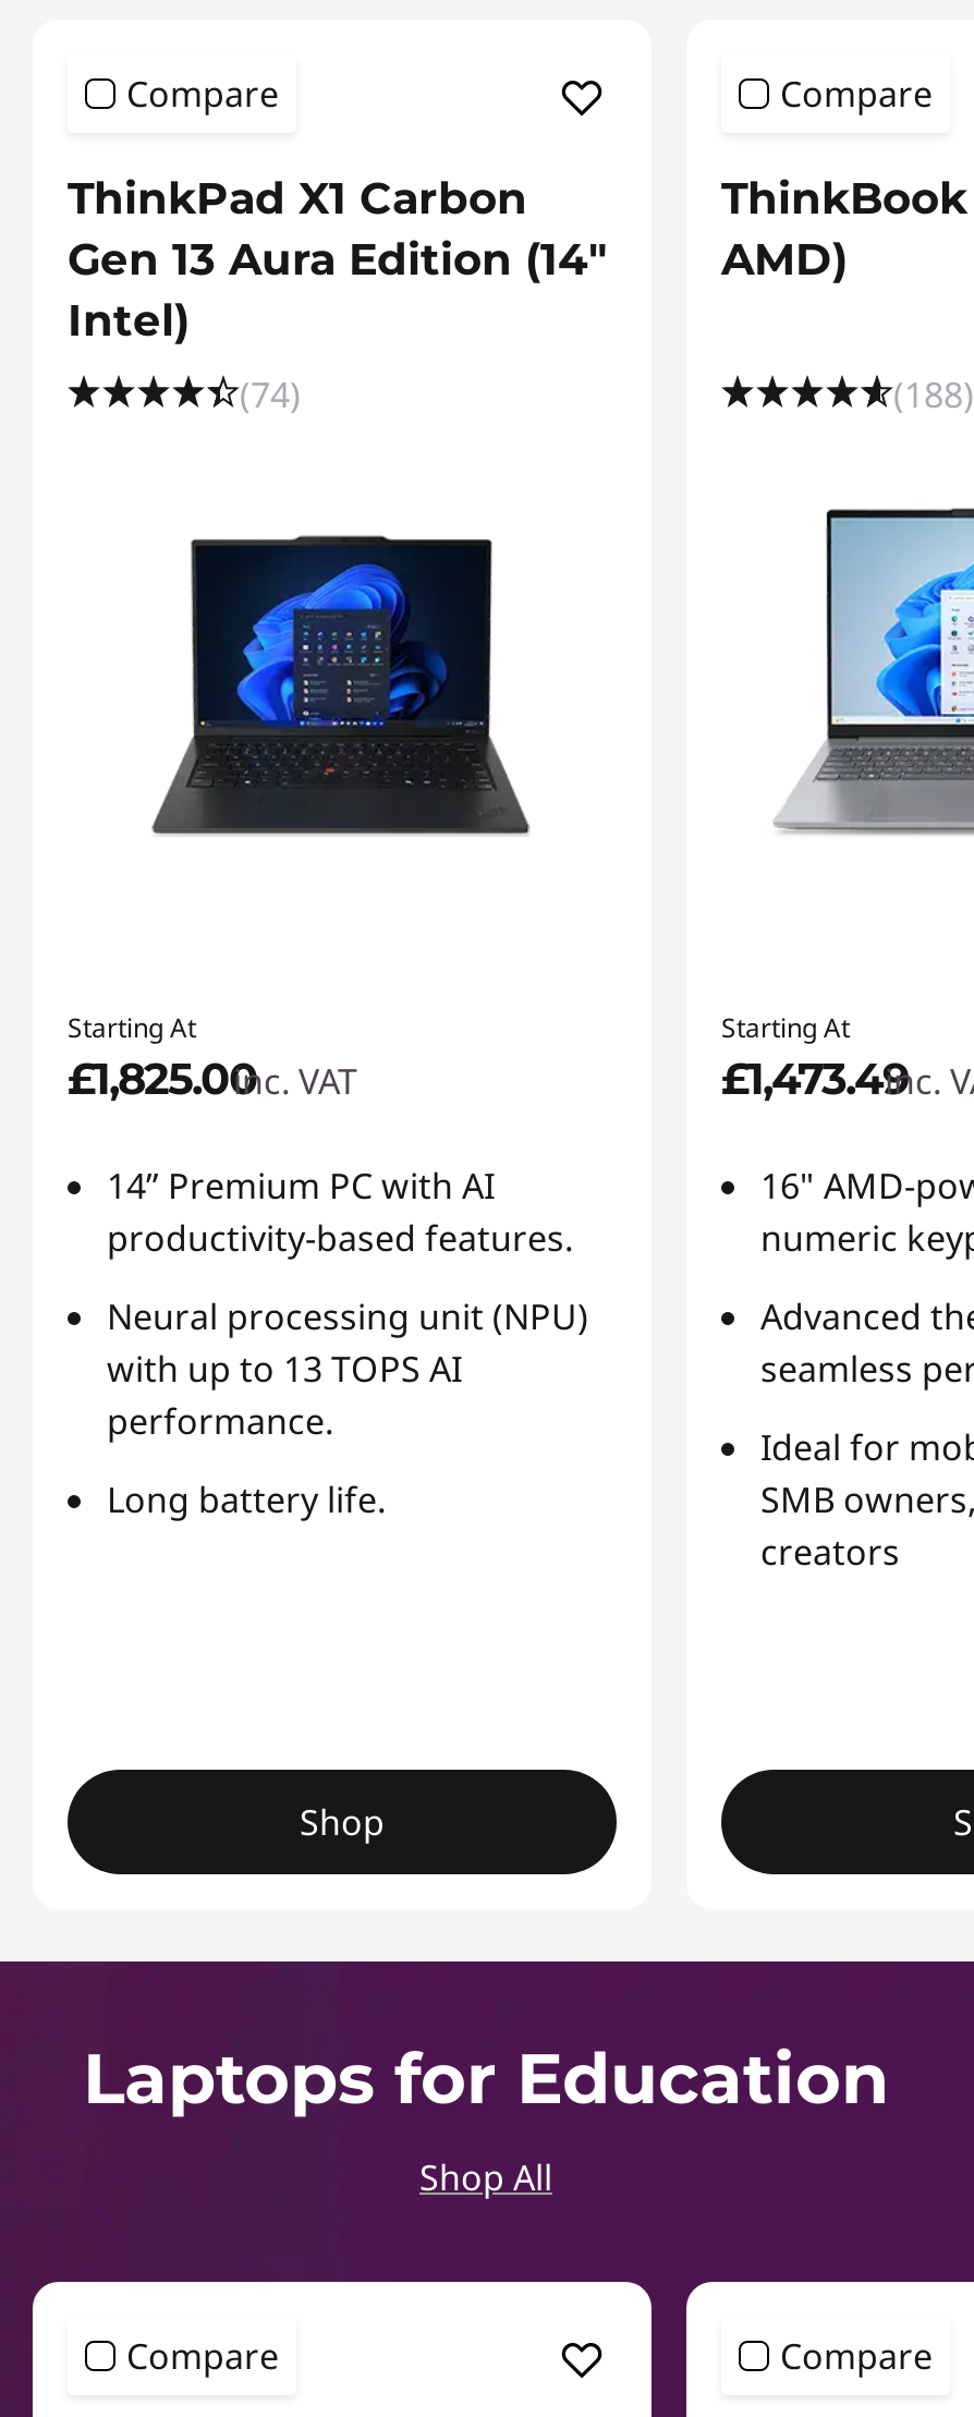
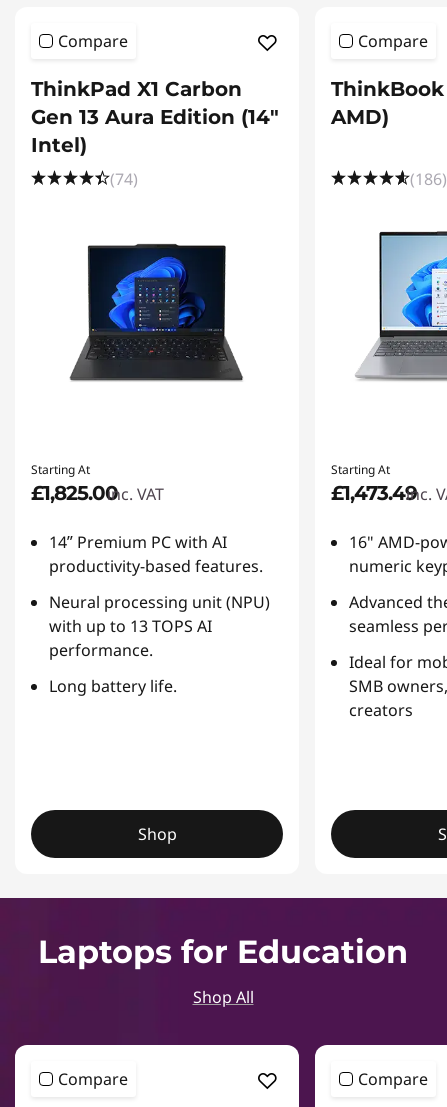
- (188)
+ (186)
